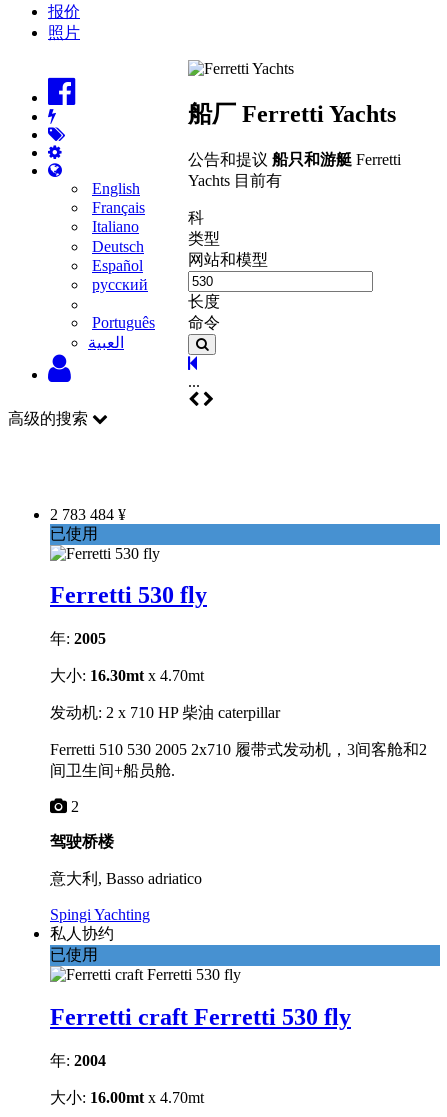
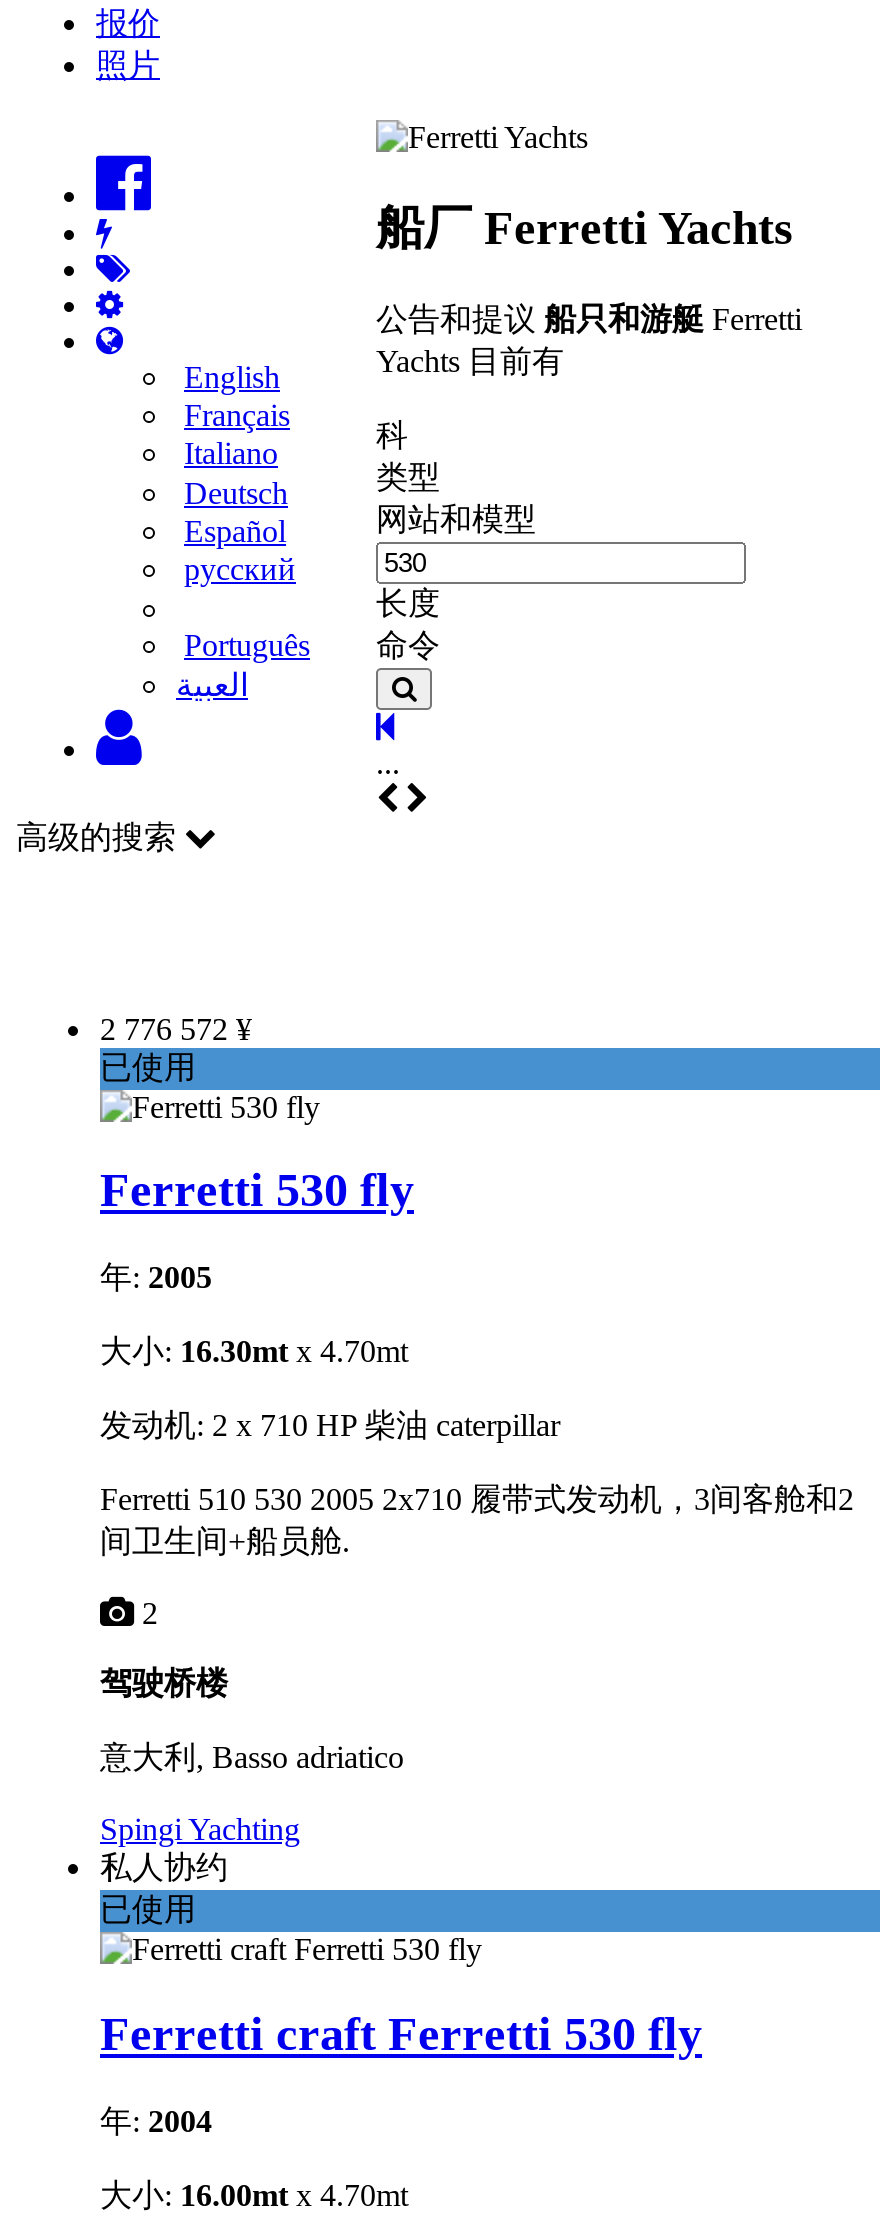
- 2 783 484 ¥
+ 2 776 572 ¥
